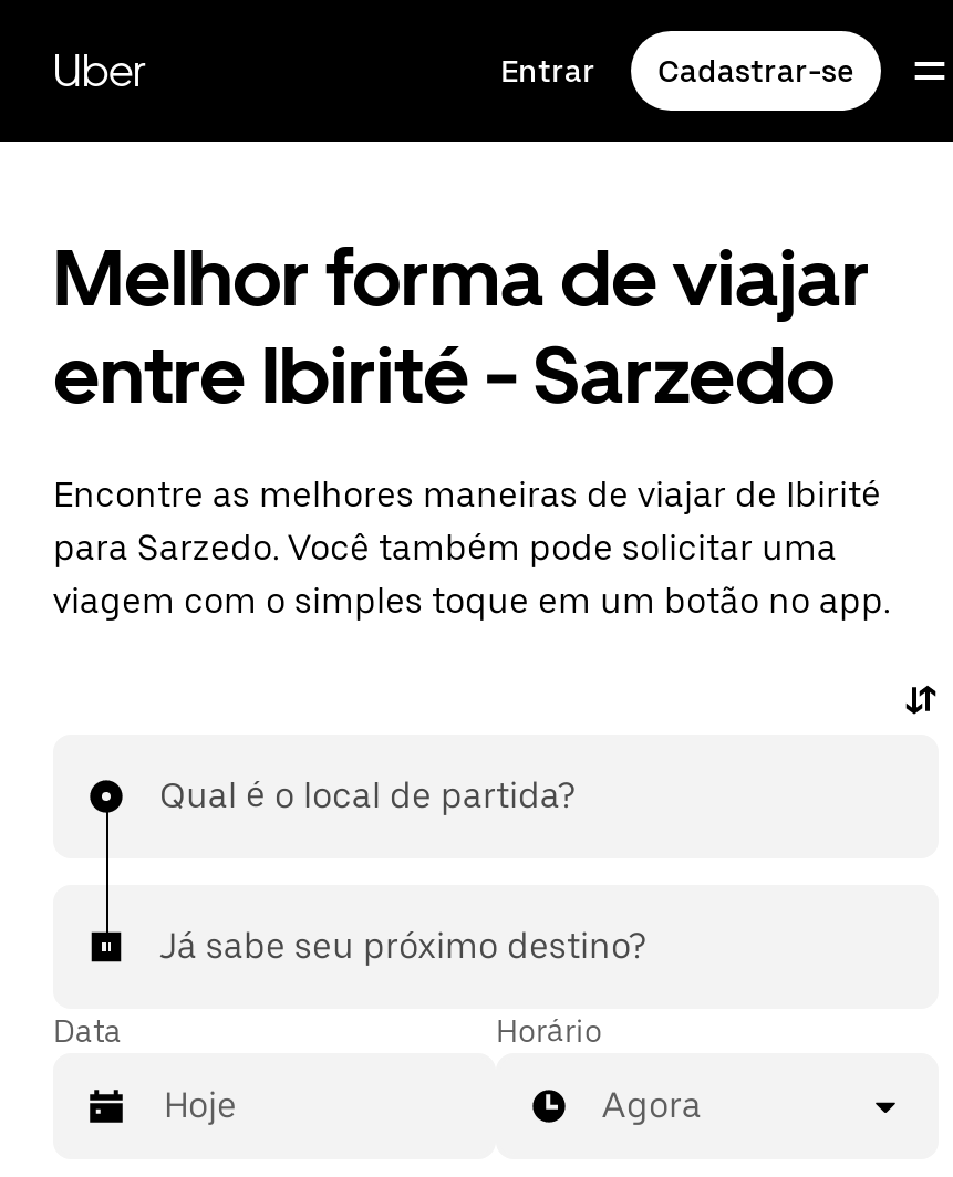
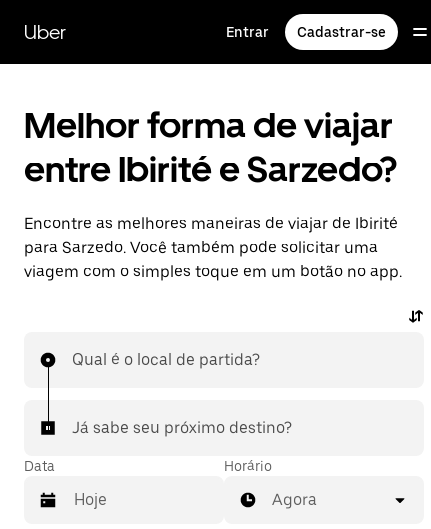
- entre Ibirité - Sarzedo
+ entre Ibirité e Sarzedo?
